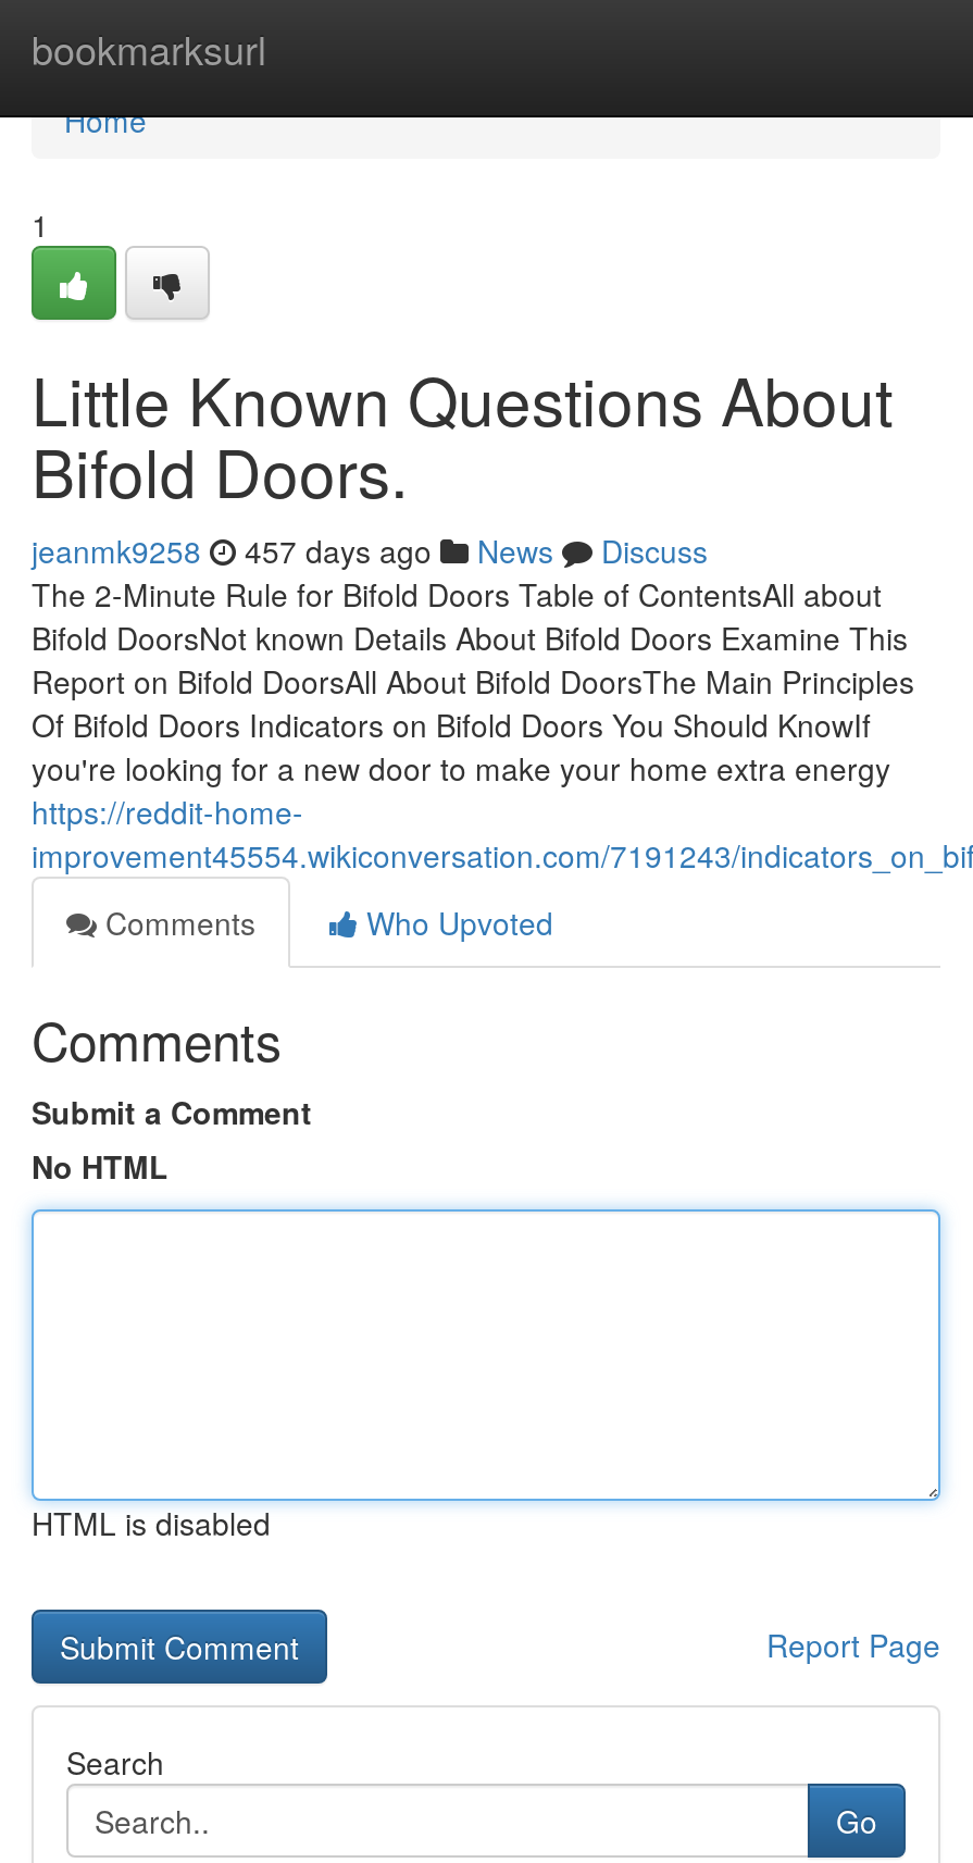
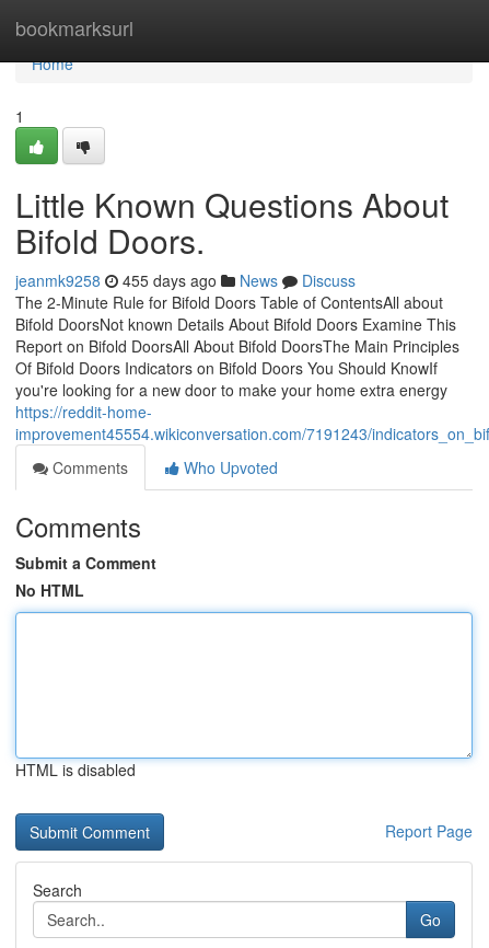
- jeanmk9258 457 days ago News Discuss
+ jeanmk9258 455 days ago News Discuss
